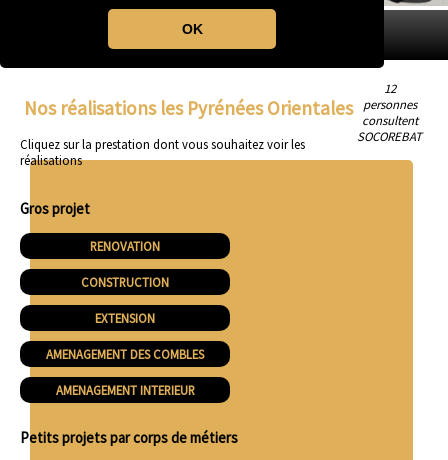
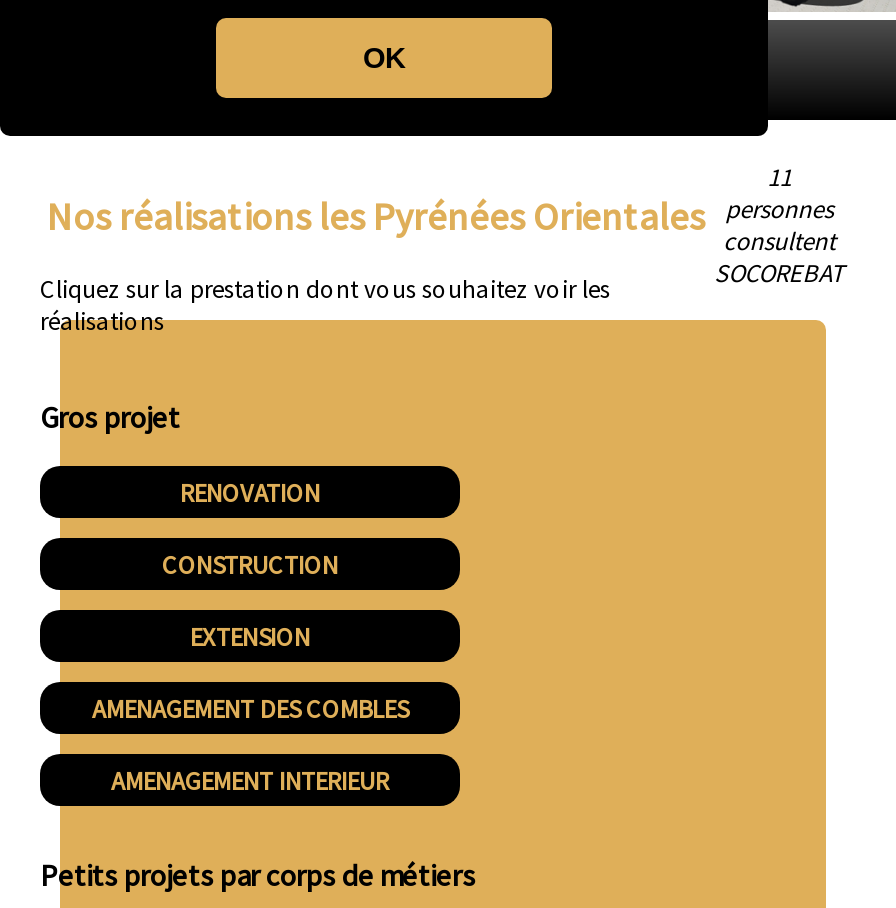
- 12
+ 11
